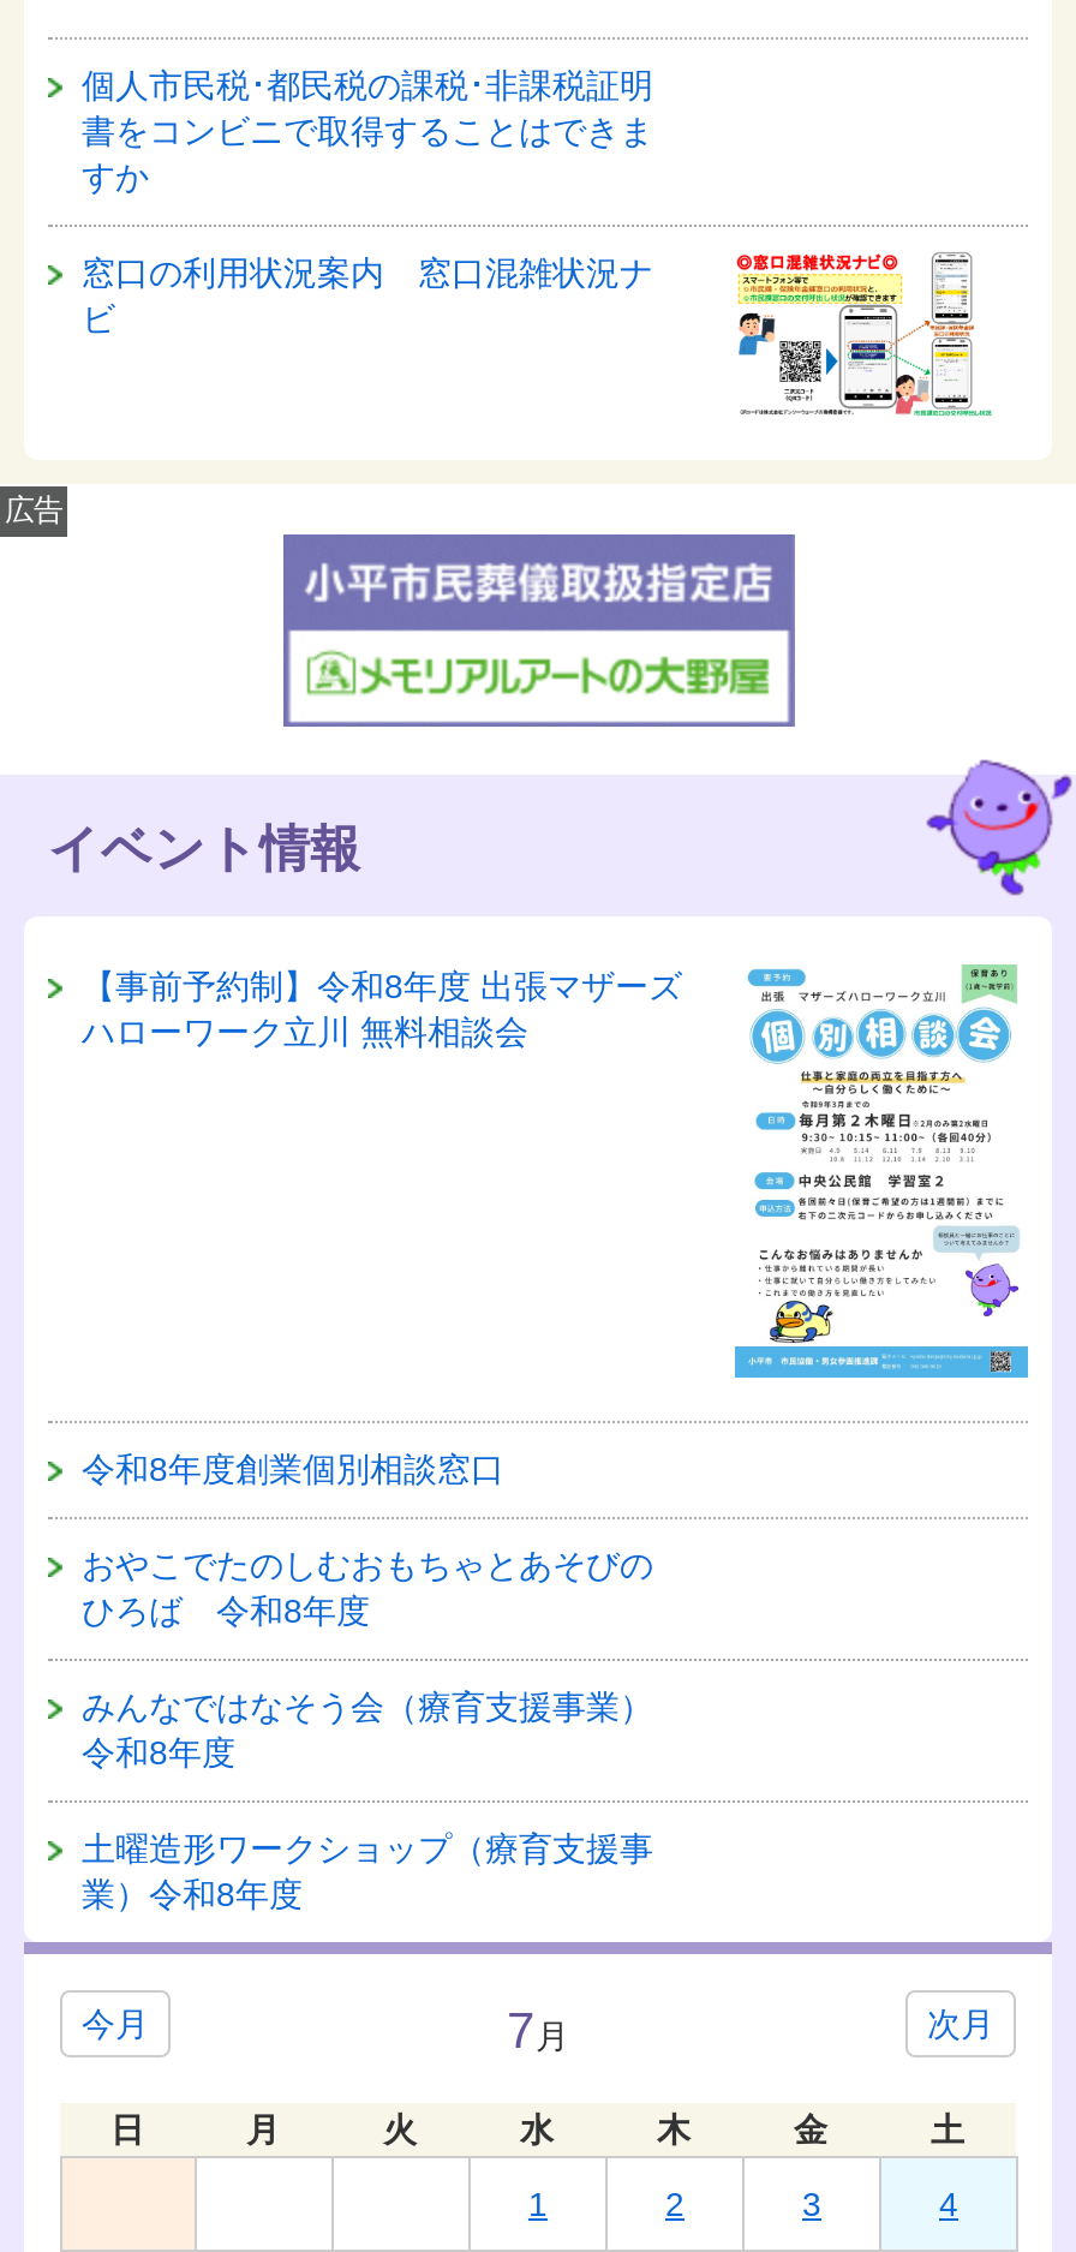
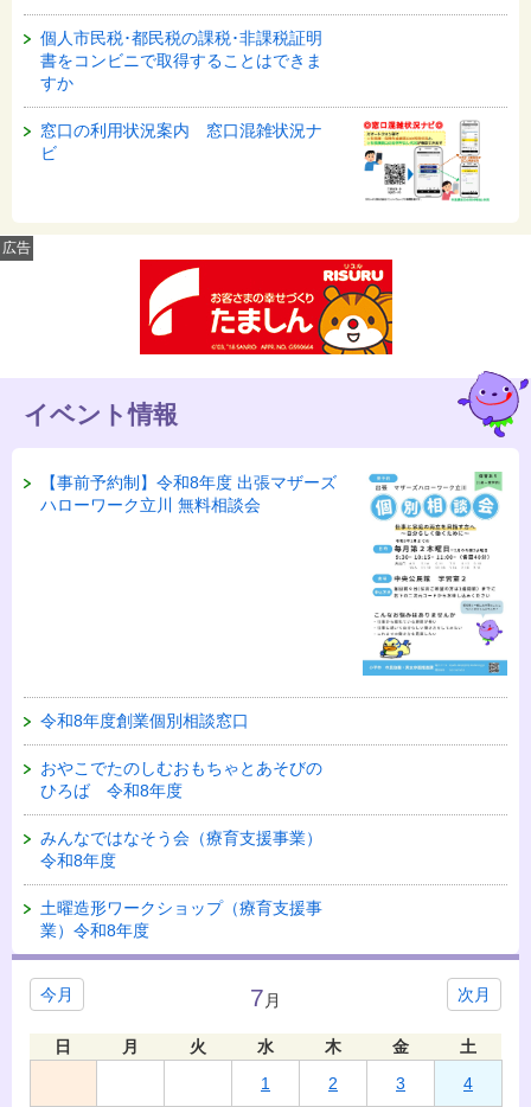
- [image]
+ [image]
